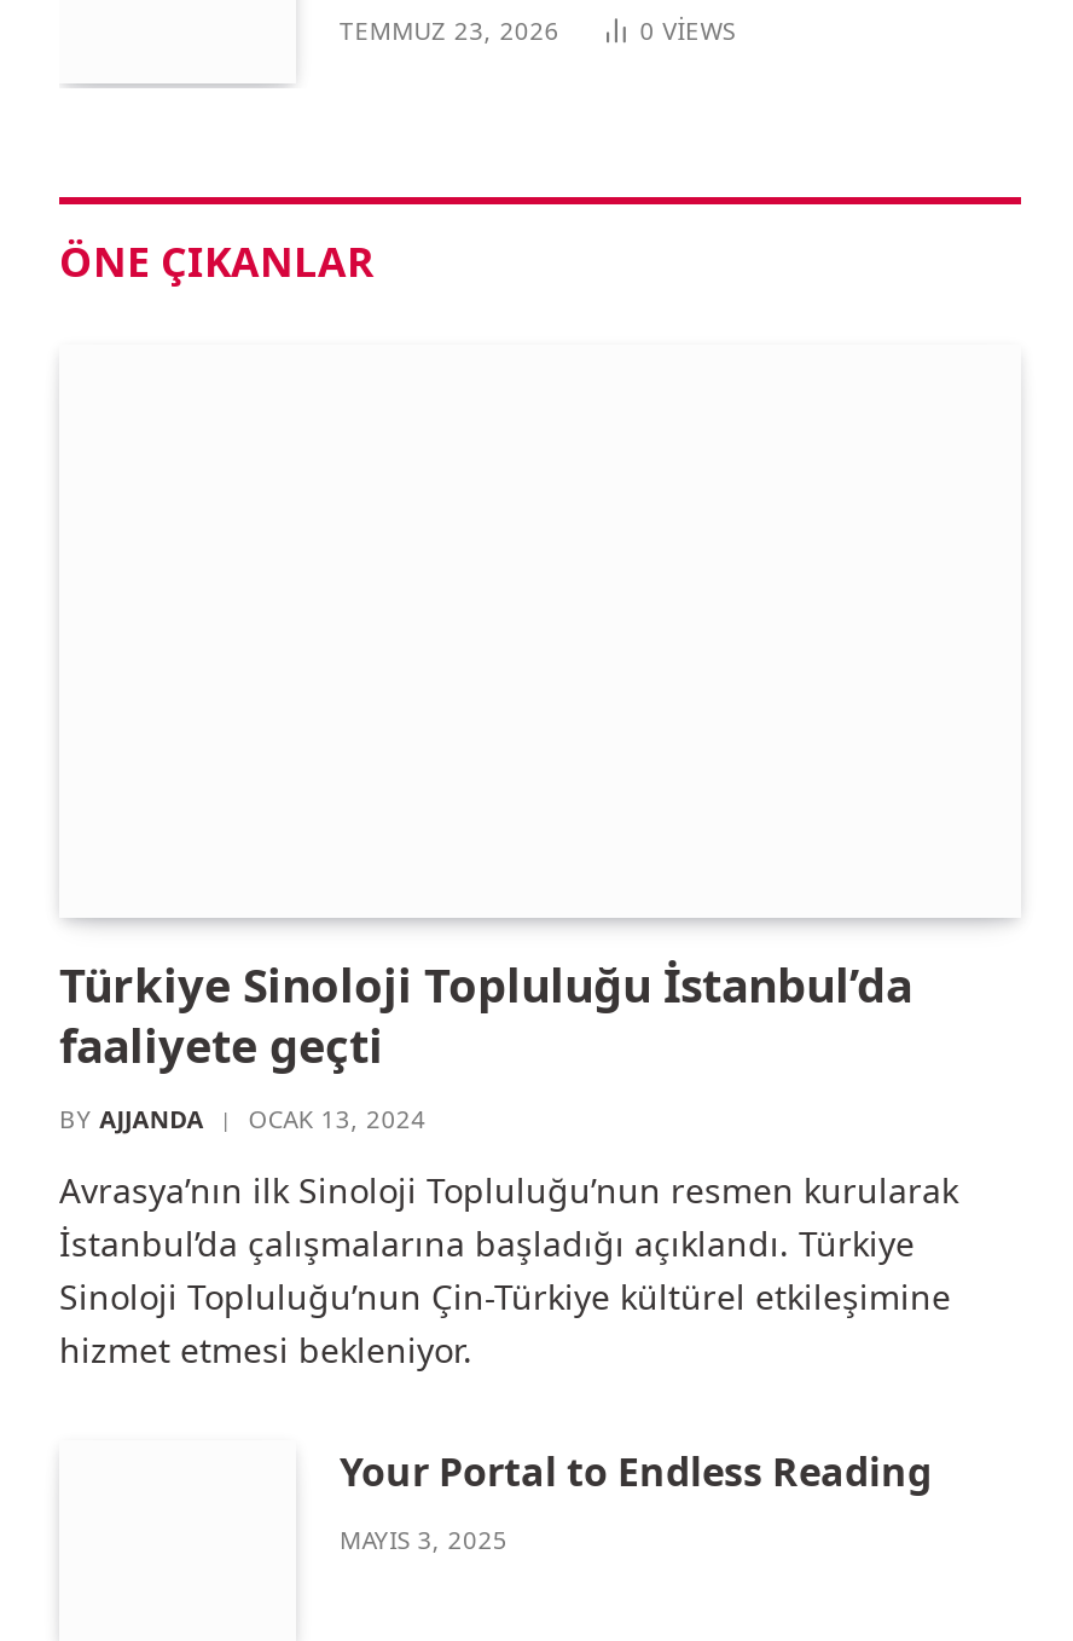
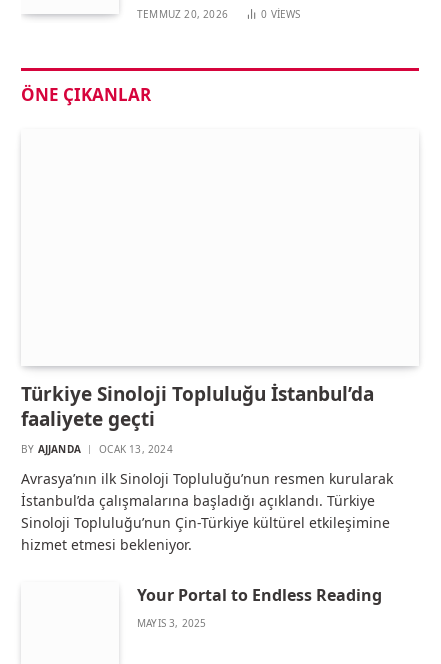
- TEMMUZ 23, 2026
+ TEMMUZ 20, 2026
